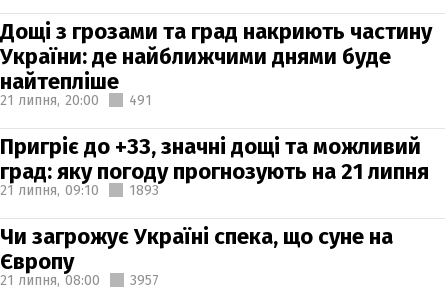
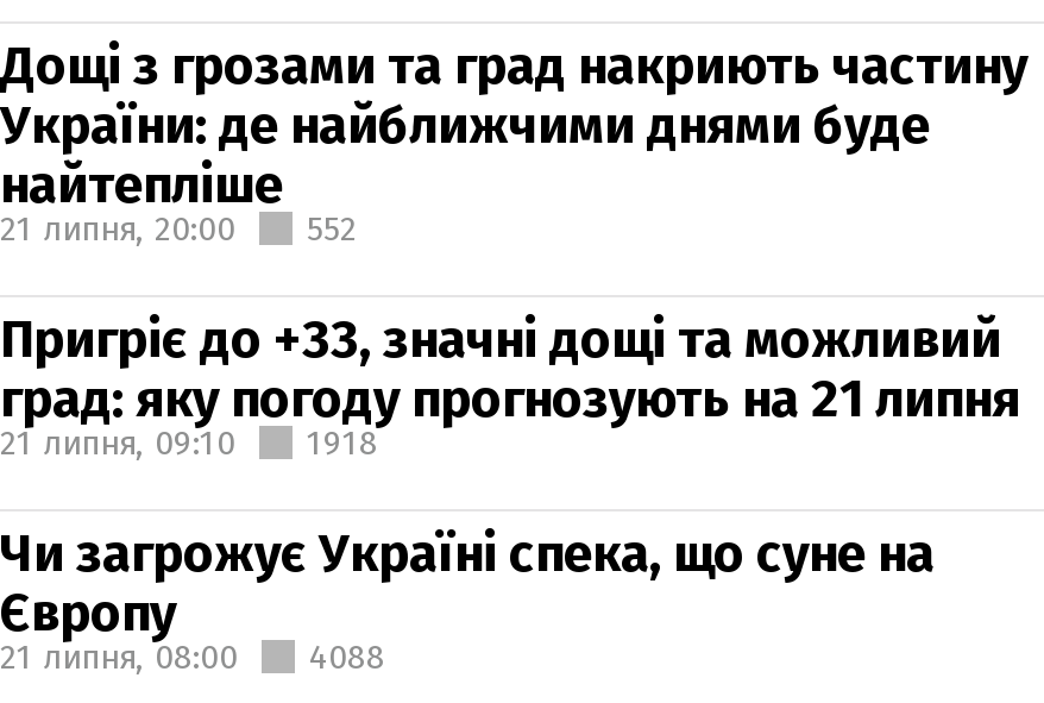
- 21 липня, 20:00 491
+ 21 липня, 20:00 552

- 1893
+ 1918

- 21 липня, 08:00 3957
+ 21 липня, 08:00 4088
